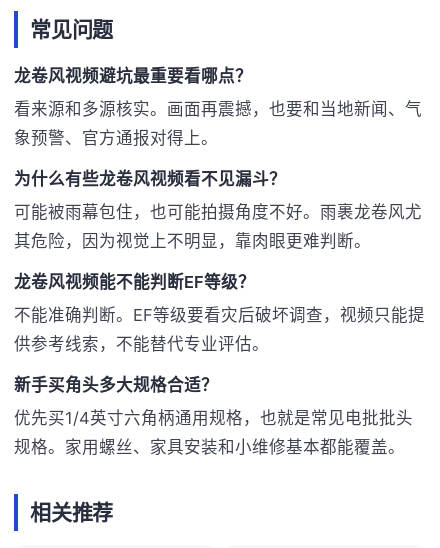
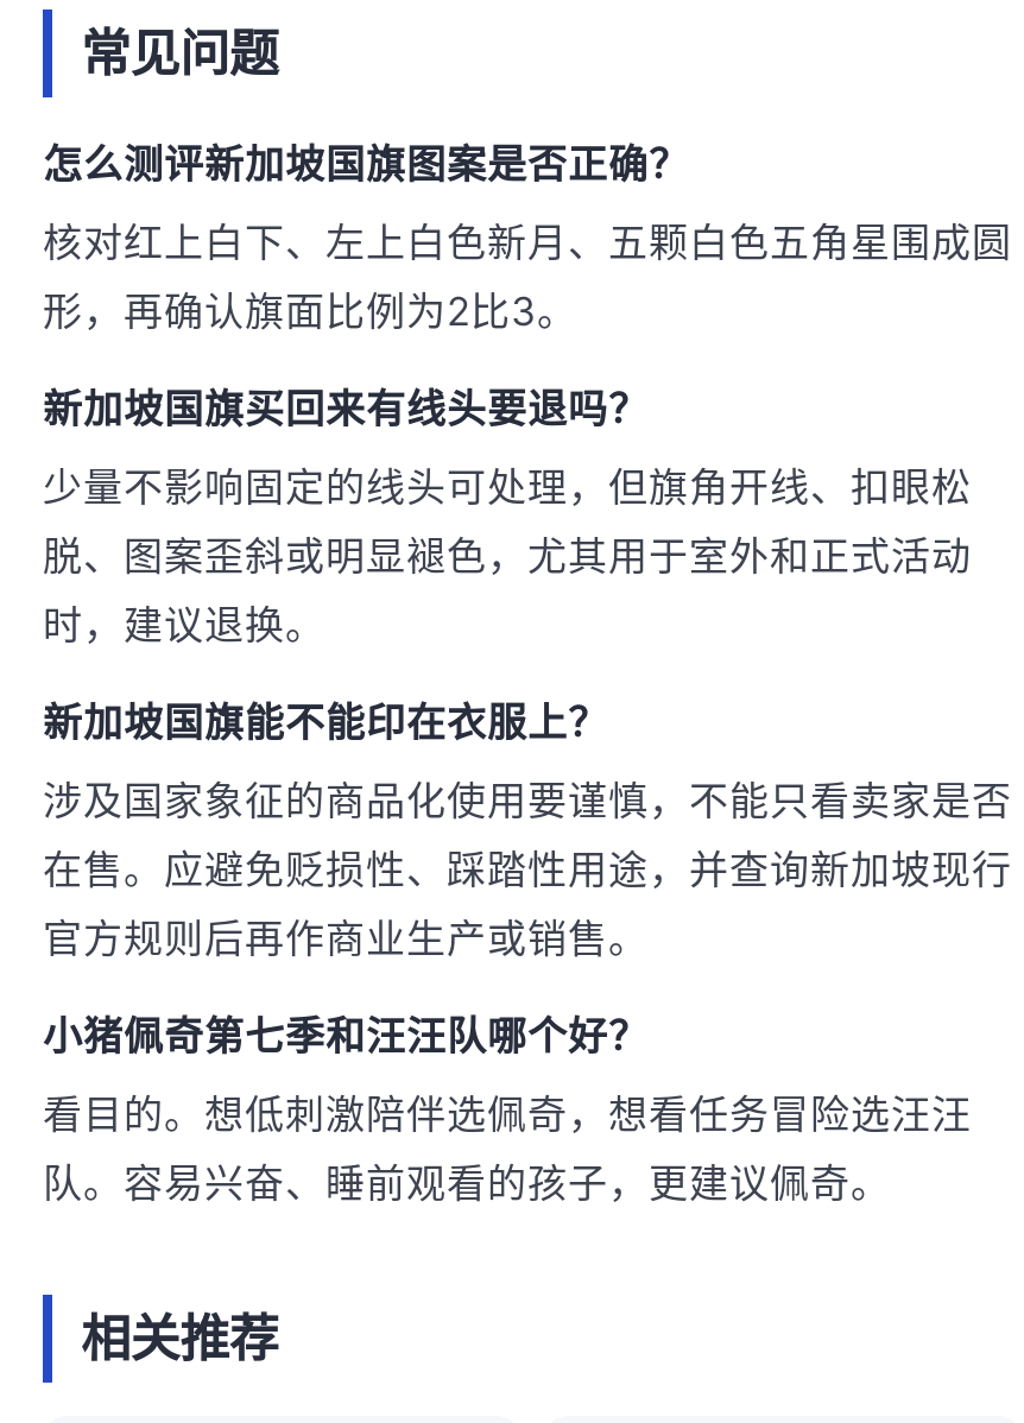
- 龙卷风视频避坑最重要看哪点？
+ 怎么测评新加坡国旗图案是否正确？

- 看来源和多源核实。画面再震撼，也要和当地新闻、气
- 象预警、官方通报对得上。
+ 核对红上白下、左上白色新月、五颗白色五角星围成圆
+ 形，再确认旗面比例为2比3。

- 为什么有些龙卷风视频看不见漏斗？
+ 新加坡国旗买回来有线头要退吗？

- 可能被雨幕包住，也可能拍摄角度不好。雨裹龙卷风尤
- 其危险，因为视觉上不明显，靠肉眼更难判断。
+ 少量不影响固定的线头可处理，但旗角开线、扣眼松
+ 脱、图案歪斜或明显褪色，尤其用于室外和正式活动
+ 时，建议退换。

- 龙卷风视频能不能判断EF等级？
+ 新加坡国旗能不能印在衣服上？

- 不能准确判断。EF等级要看灾后破坏调查，视频只能提
- 供参考线索，不能替代专业评估。
+ 涉及国家象征的商品化使用要谨慎，不能只看卖家是否
+ 在售。应避免贬损性、踩踏性用途，并查询新加坡现行
+ 官方规则后再作商业生产或销售。

- 新手买角头多大规格合适？
+ 小猪佩奇第七季和汪汪队哪个好？

- 优先买1/4英寸六角柄通用规格，也就是常见电批批头
- 规格。家用螺丝、家具安装和小维修基本都能覆盖。
+ 看目的。想低刺激陪伴选佩奇，想看任务冒险选汪汪
+ 队。容易兴奋、睡前观看的孩子，更建议佩奇。
